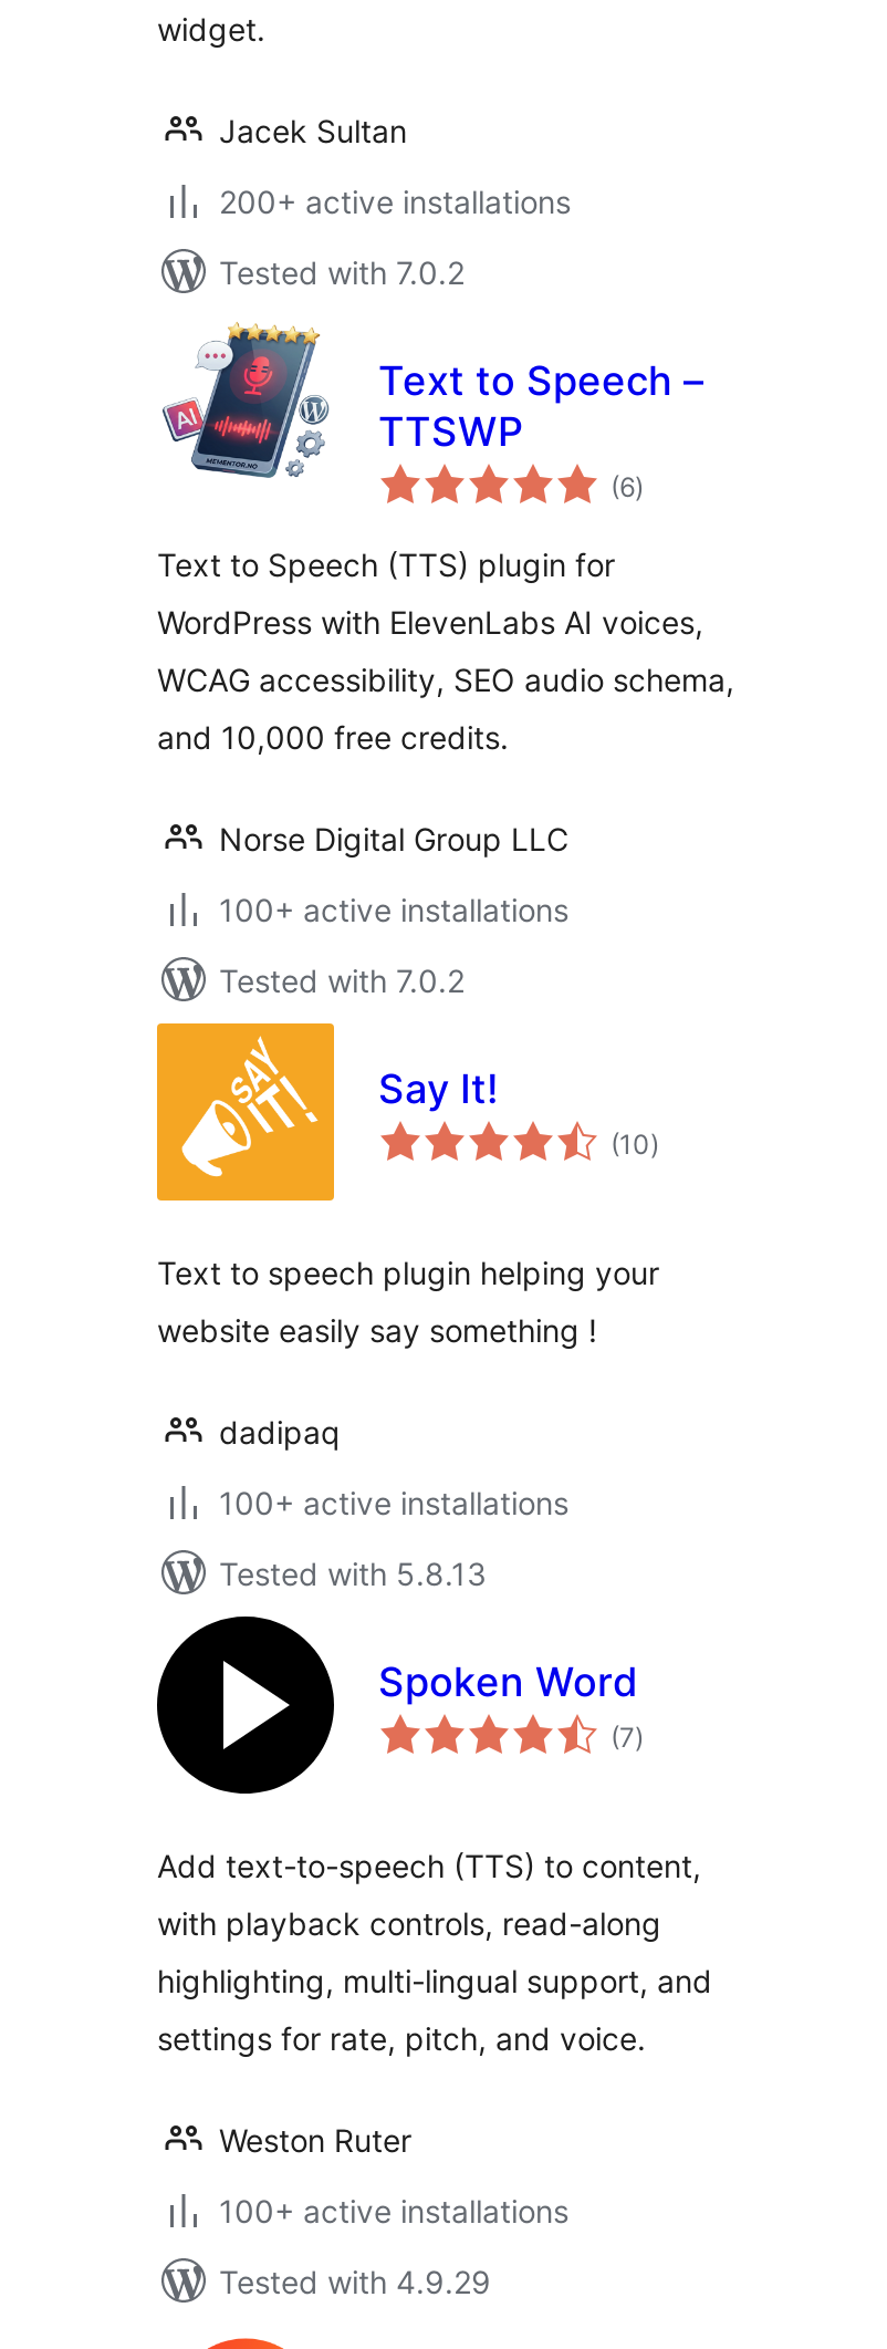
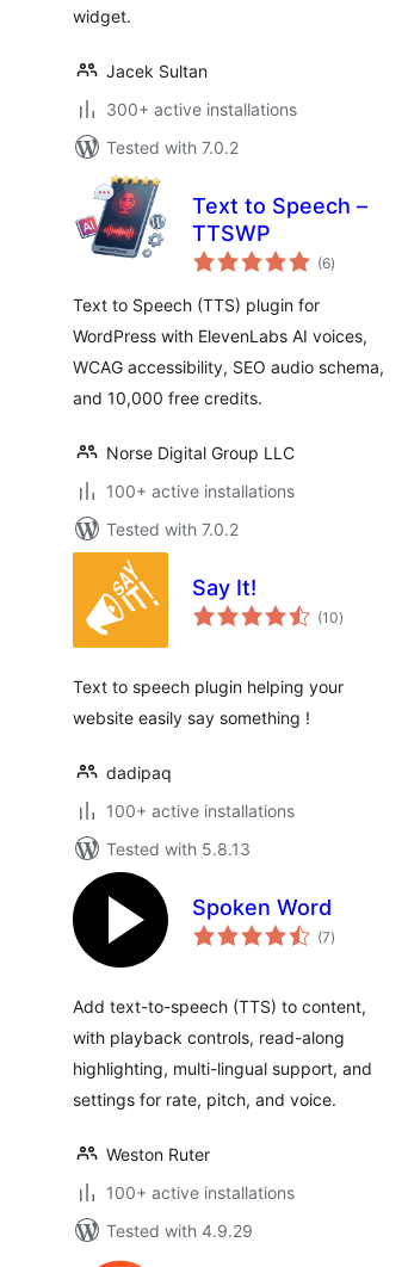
- 200+ active installations
+ 300+ active installations
